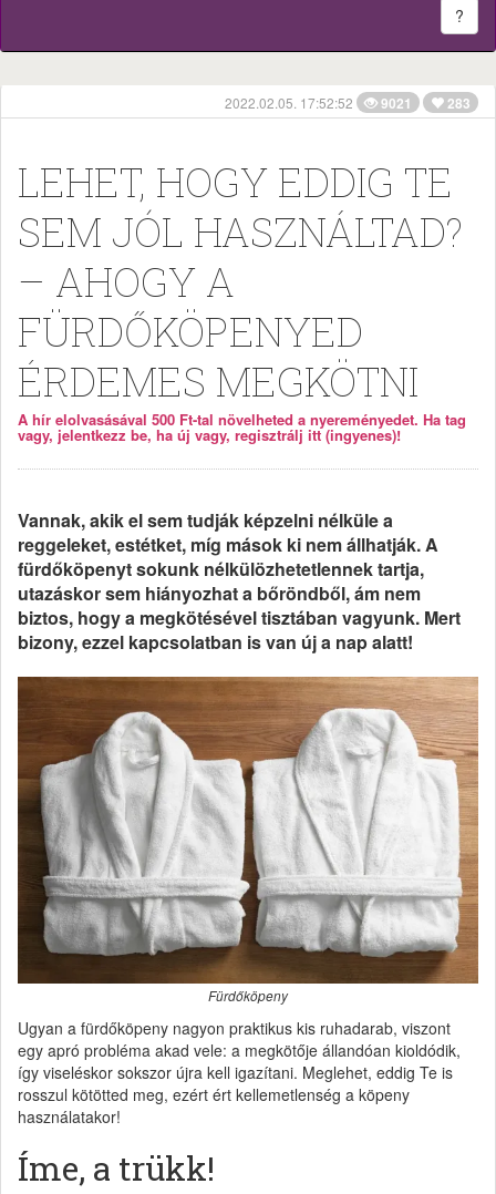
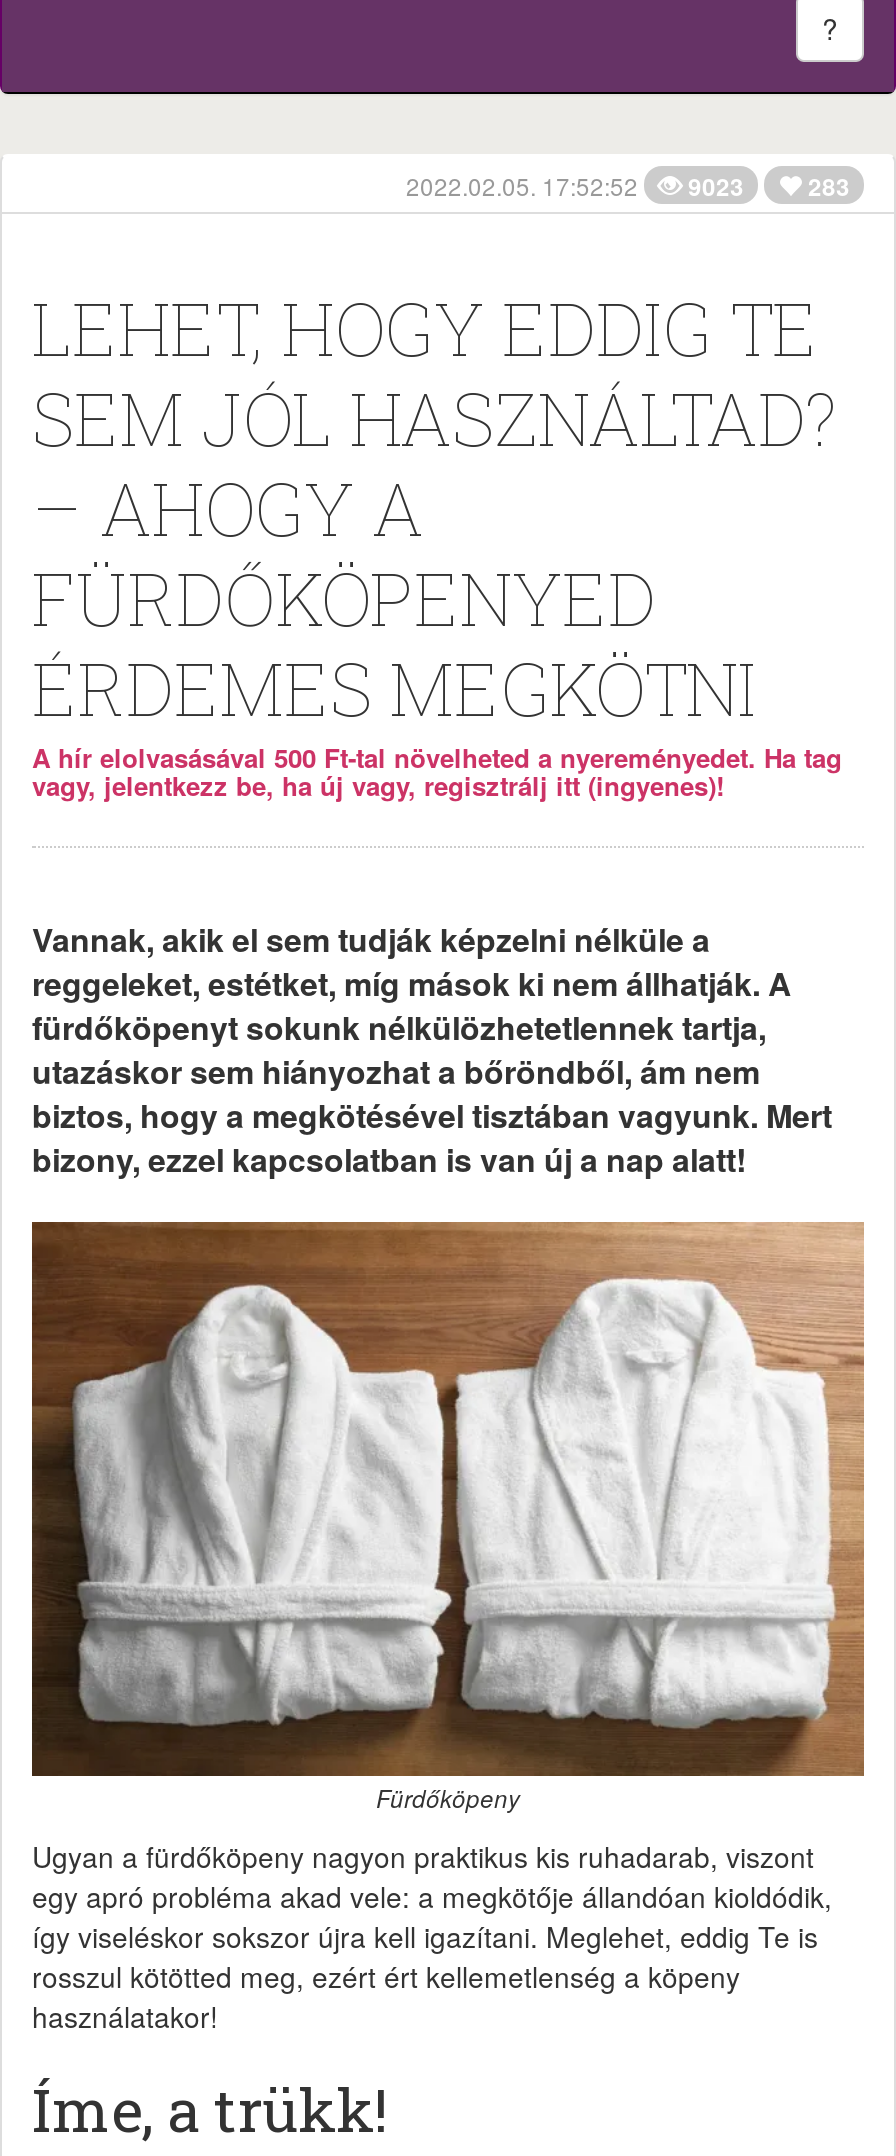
- 2022.02.05. 17:52:52 9021 283
+ 2022.02.05. 17:52:52 9023 283
